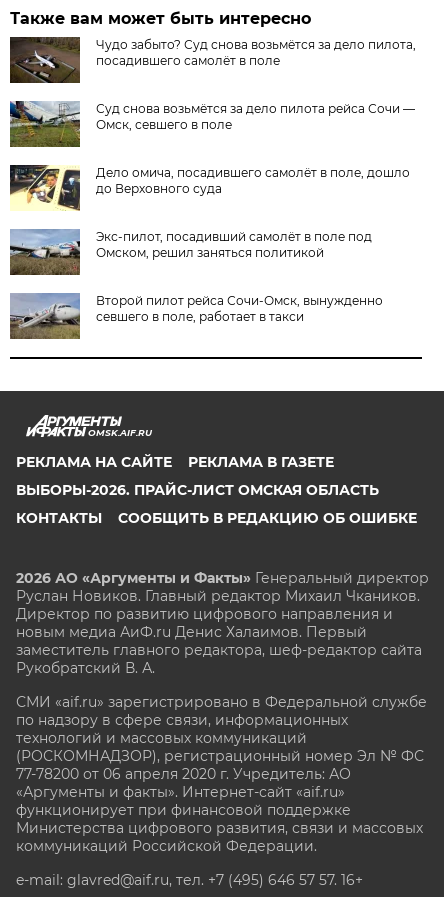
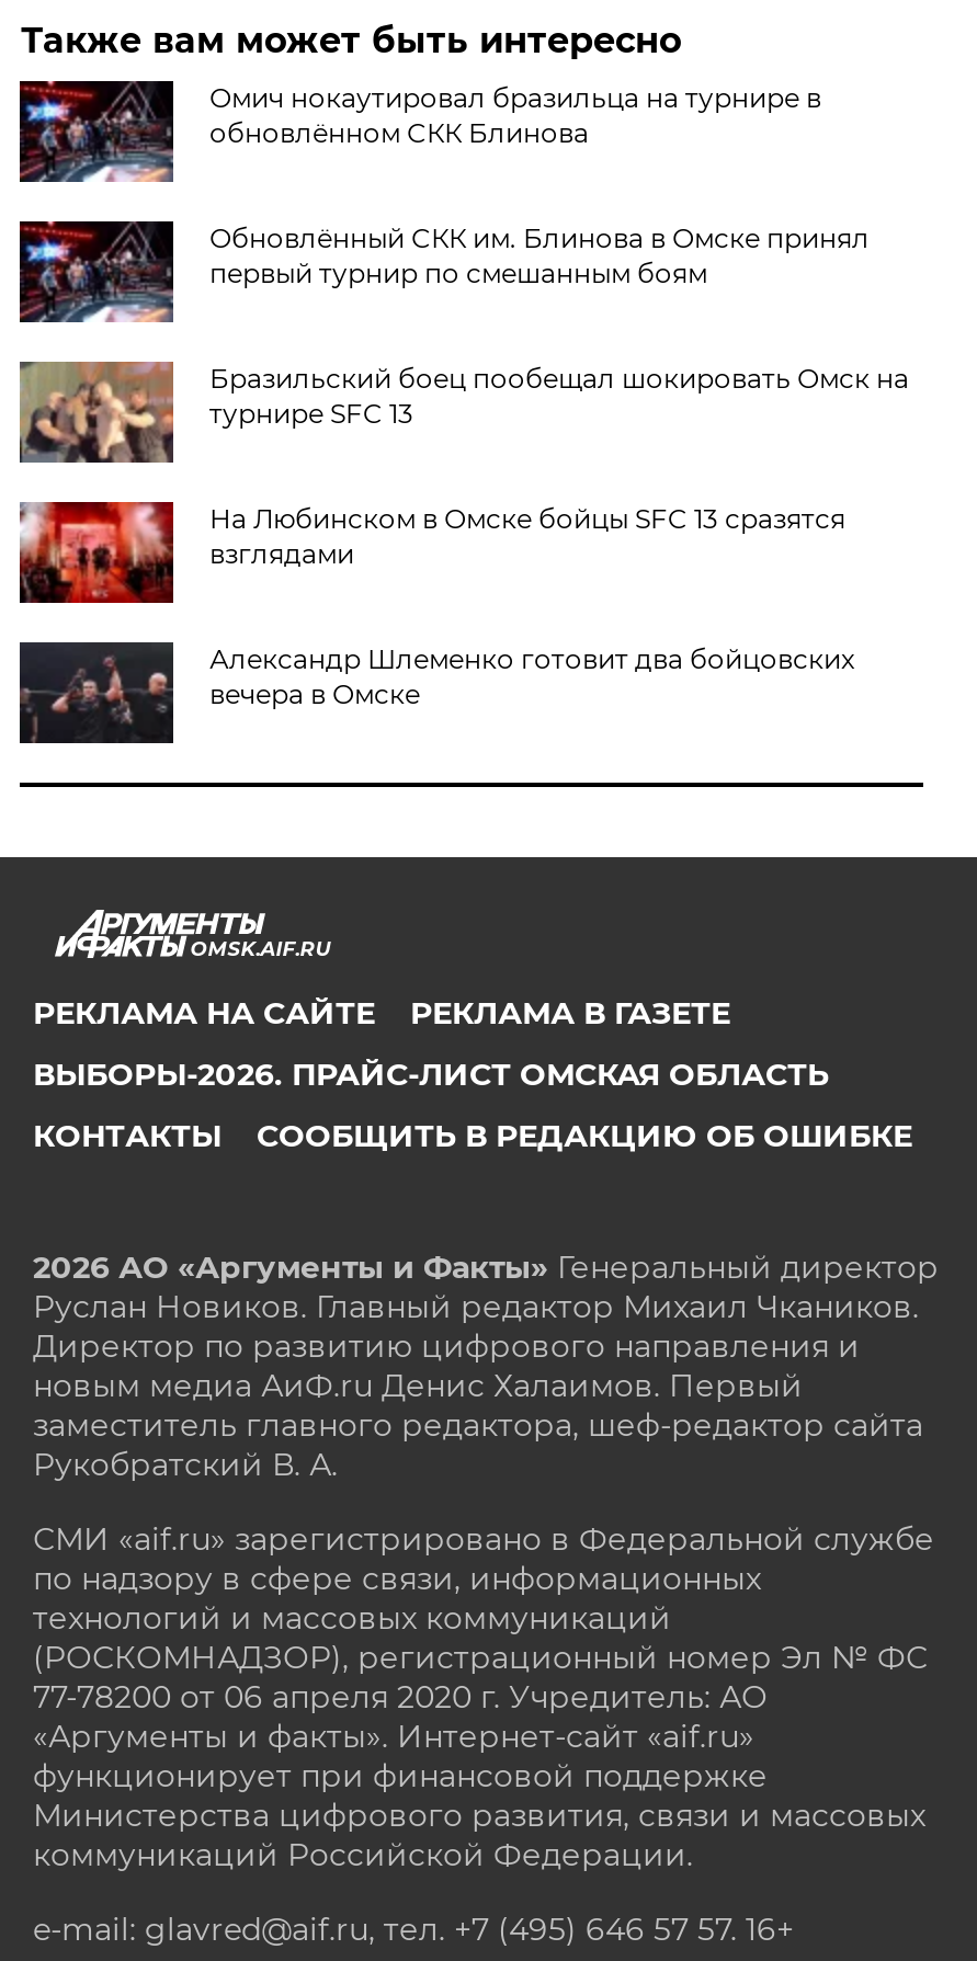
- [image]
- Чудо забыто? Суд снова возьмётся за дело пилота,
- посадившего самолёт в поле
+ [image]
+ Омич нокаутировал бразильца на турнире в
+ обновлённом СКК Блинова

- [image]
- Суд снова возьмётся за дело пилота рейса Сочи —
- Омск, севшего в поле
+ [image]
+ Обновлённый СКК им. Блинова в Омске принял
+ первый турнир по смешанным боям

- [image]
- Дело омича, посадившего самолёт в поле, дошло
- до Верховного суда
+ [image]
+ Бразильский боец пообещал шокировать Омск на
+ турнире SFC 13

- [image]
- Экс-пилот, посадивший самолёт в поле под
- Омском, решил заняться политикой
+ [image]
+ На Любинском в Омске бойцы SFC 13 сразятся
+ взглядами

- [image]
- Второй пилот рейса Сочи-Омск, вынужденно
- севшего в поле, работает в такси
+ [image]
+ Александр Шлеменко готовит два бойцовских
+ вечера в Омске
